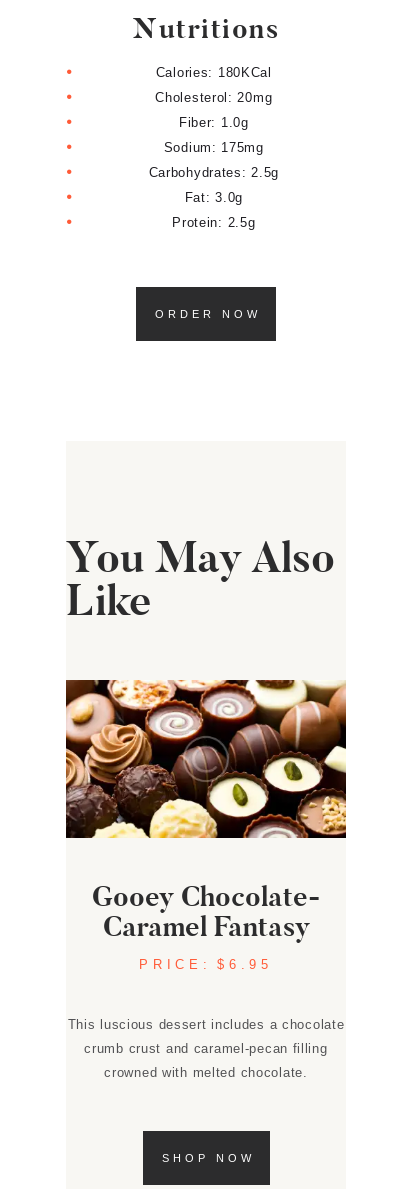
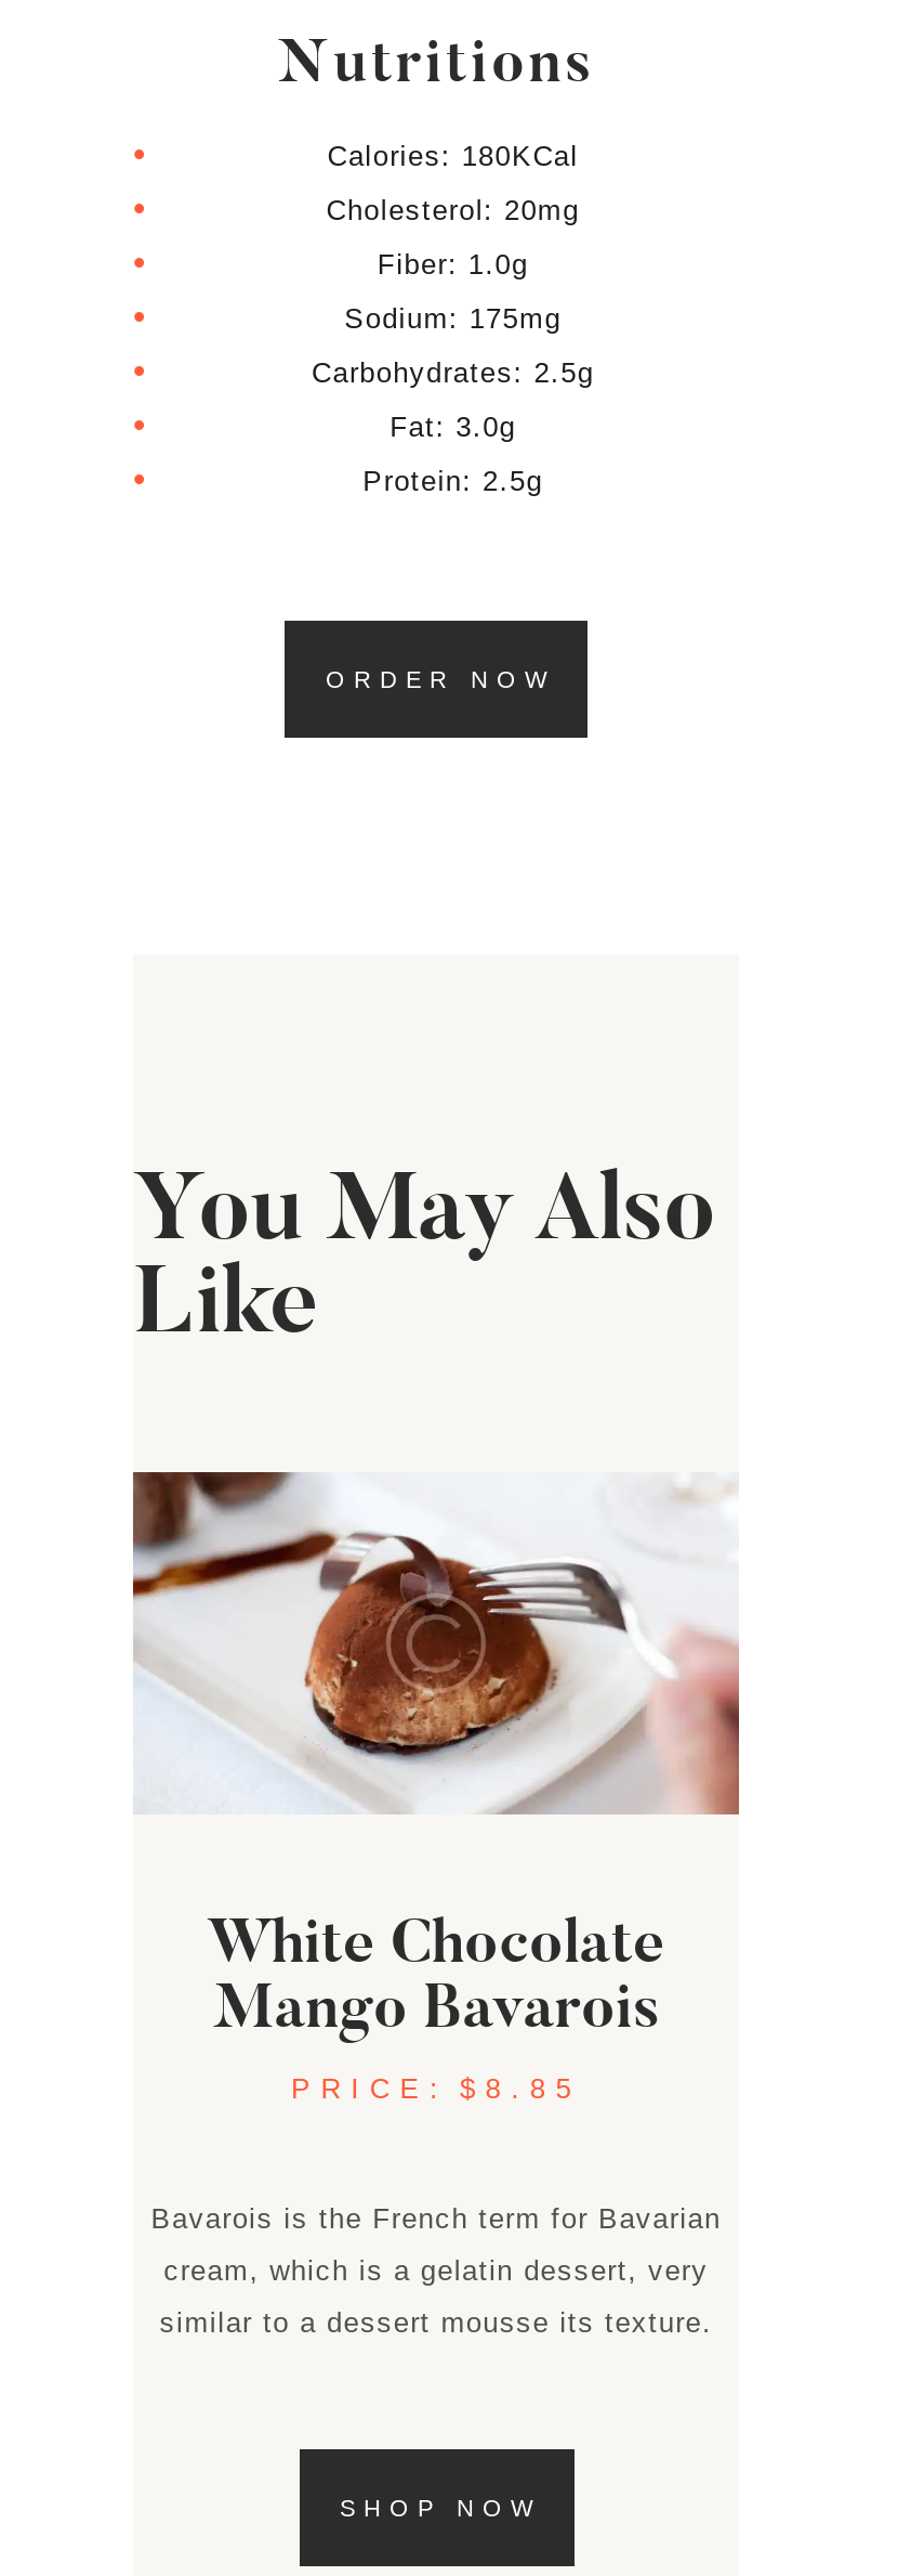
- [image]
- Gooey Chocolate-
- Caramel Fantasy
- PRICE: $6.95
+ [image]
+ White Chocolate
+ Mango Bavarois
+ PRICE: $8.85

- This luscious dessert includes a chocolate
+ Bavarois is the French term for Bavarian

- crumb crust and caramel-pecan filling
+ cream, which is a gelatin dessert, very

- crowned with melted chocolate.
+ similar to a dessert mousse its texture.
